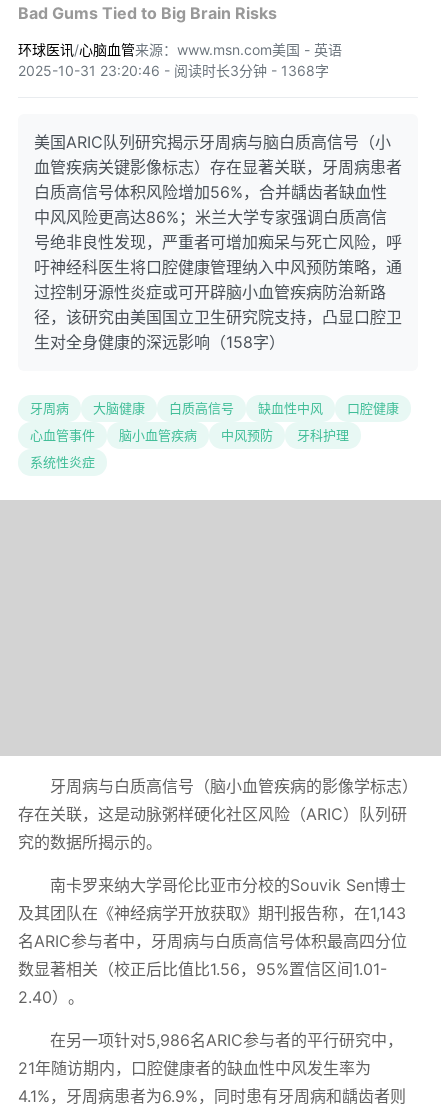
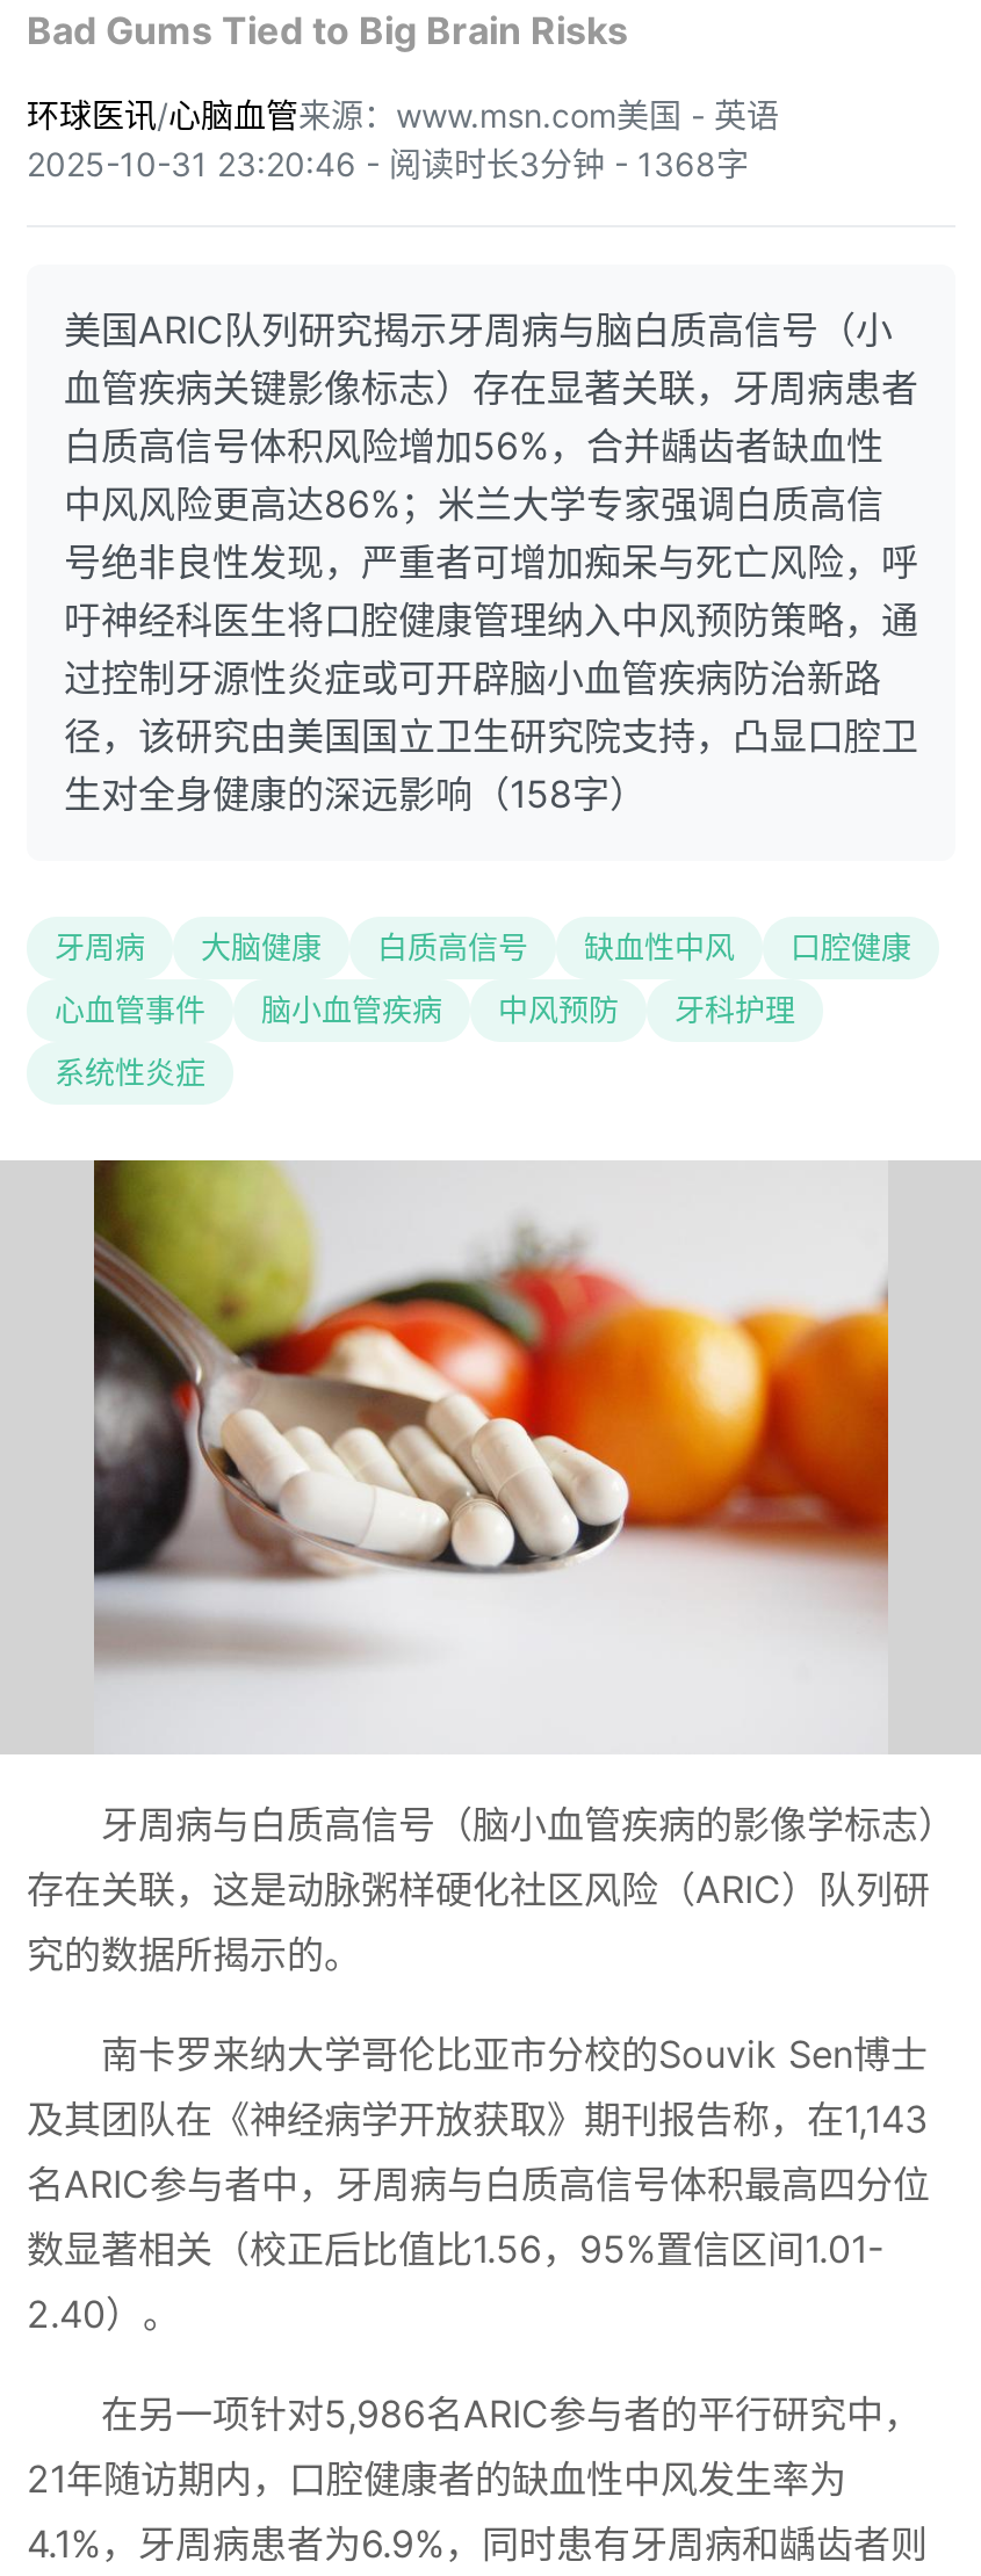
+ [image]
